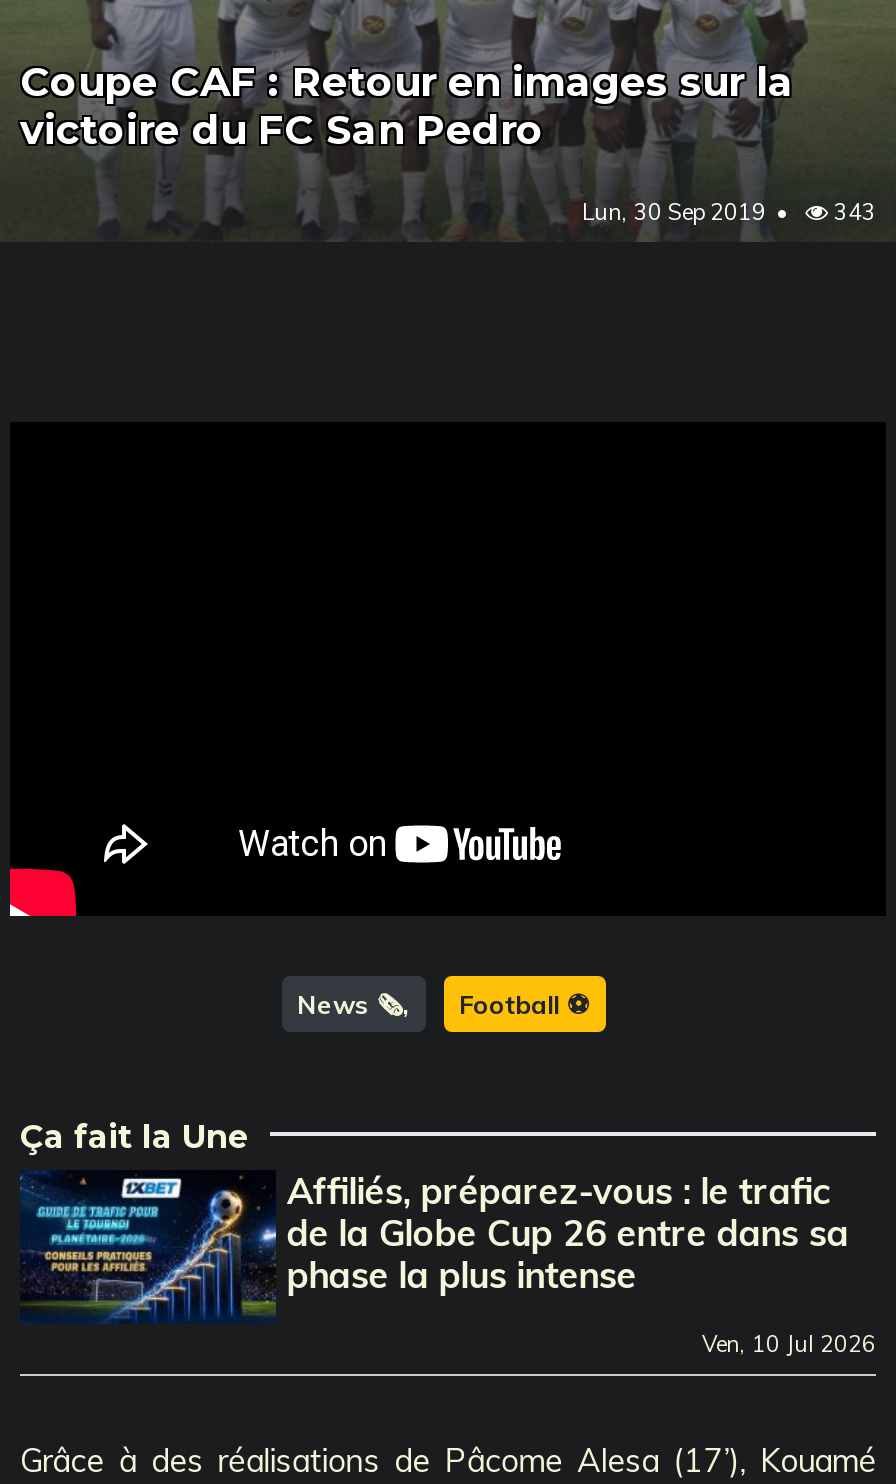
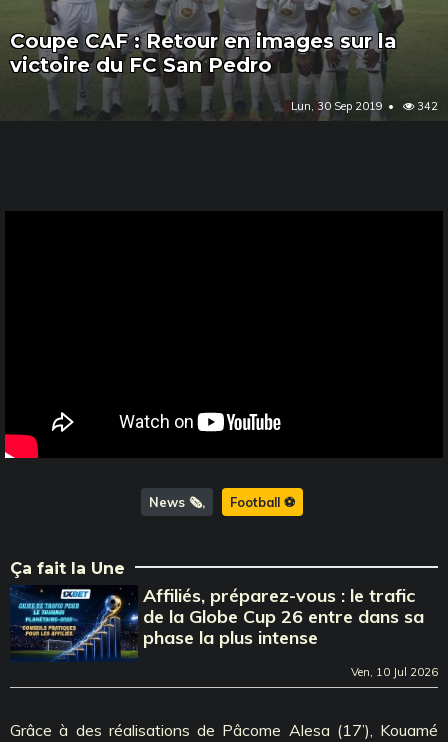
- 343
+ 342
